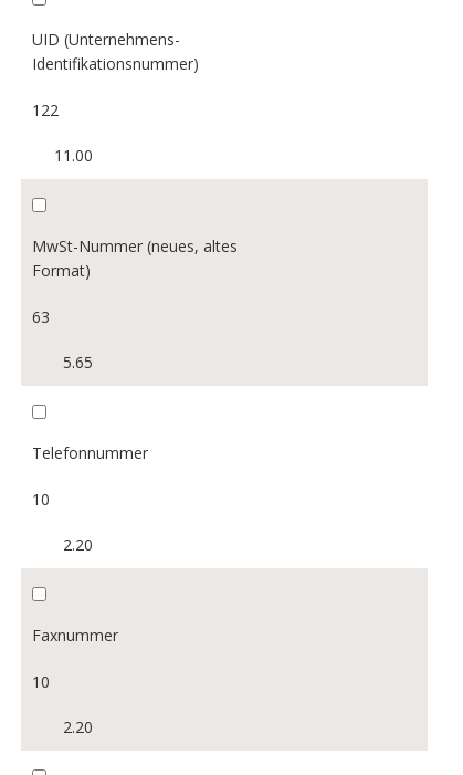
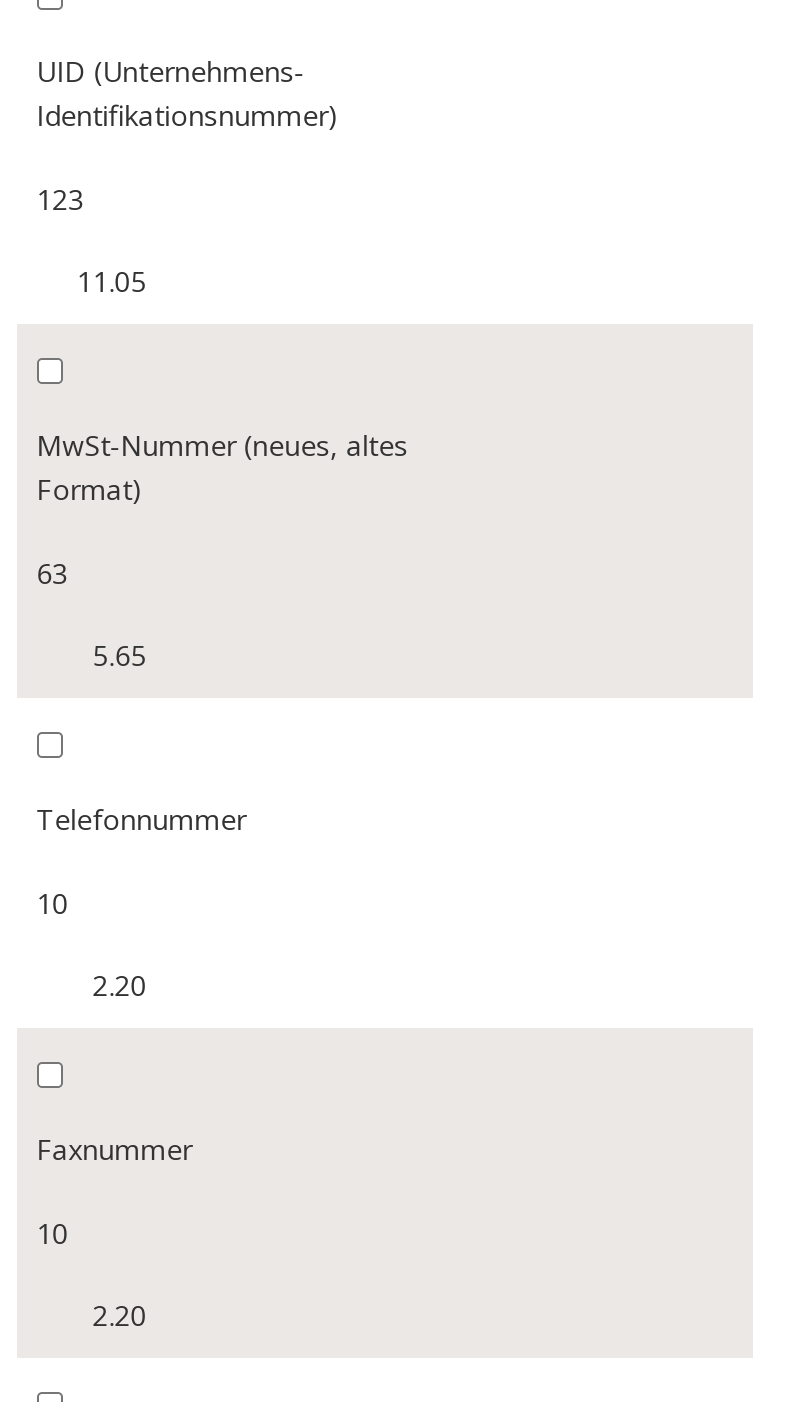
- 122
+ 123

- 11.00
+ 11.05
